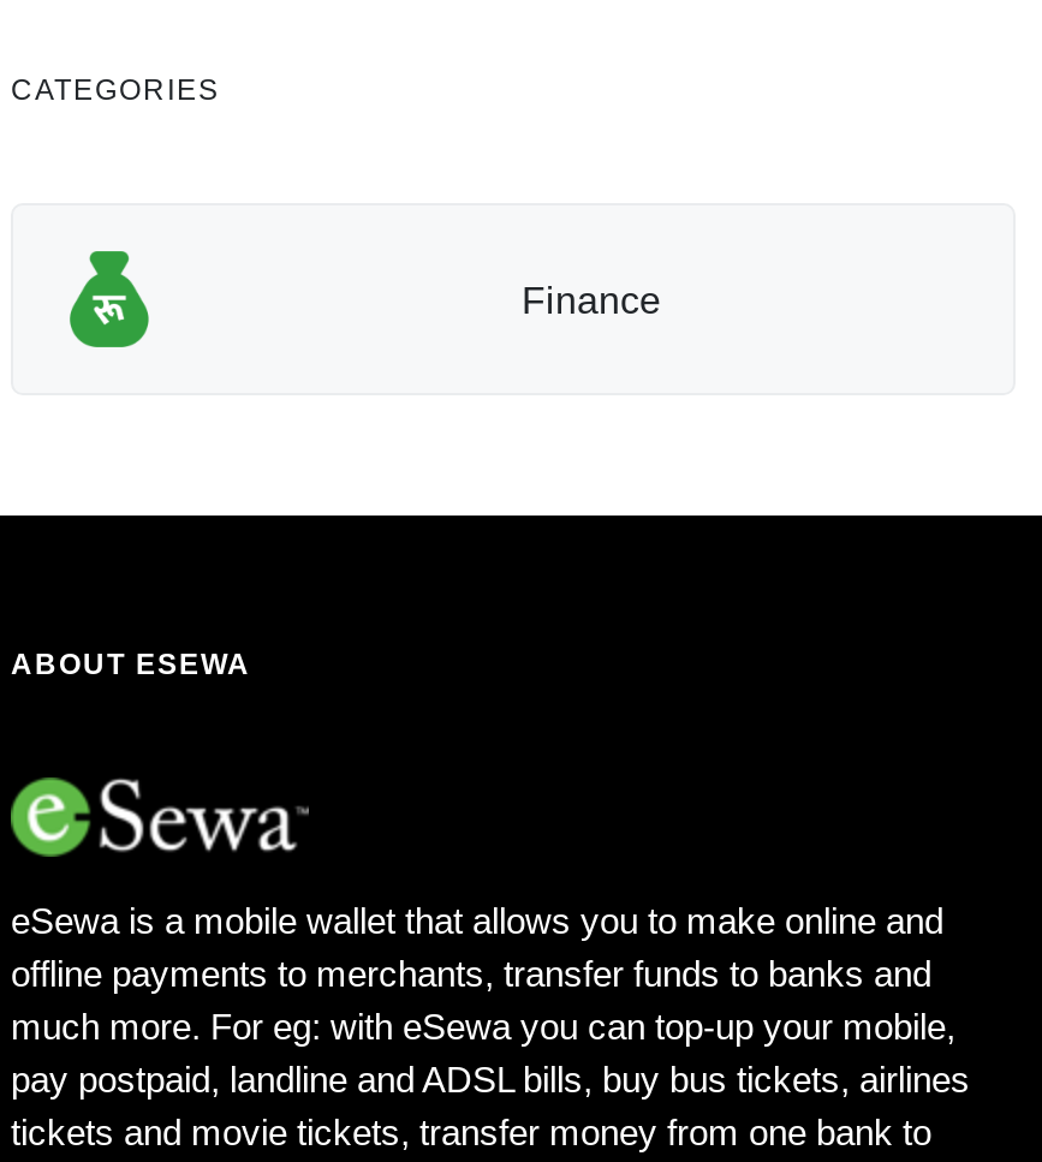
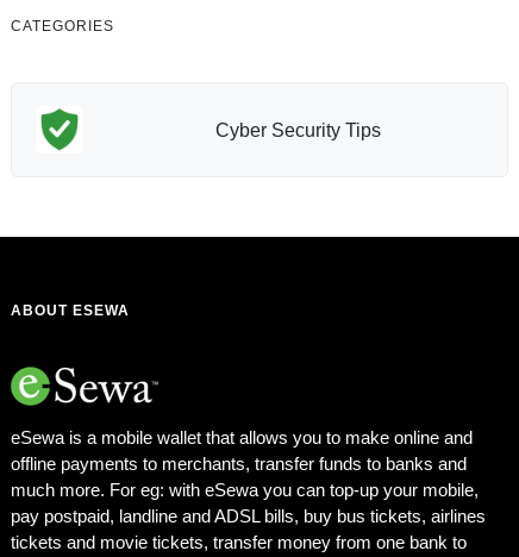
- [image]
+ [image]

- Finance
+ Cyber Security Tips
